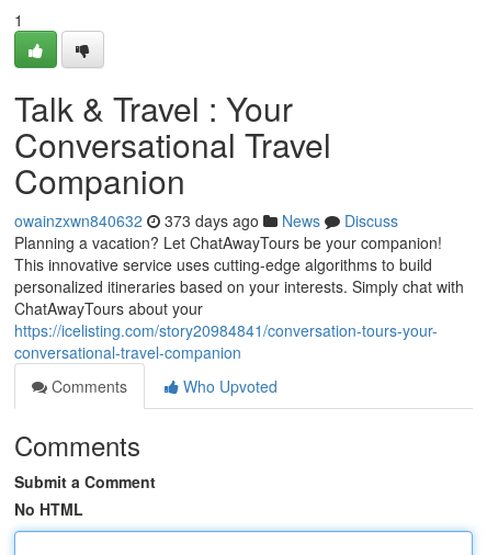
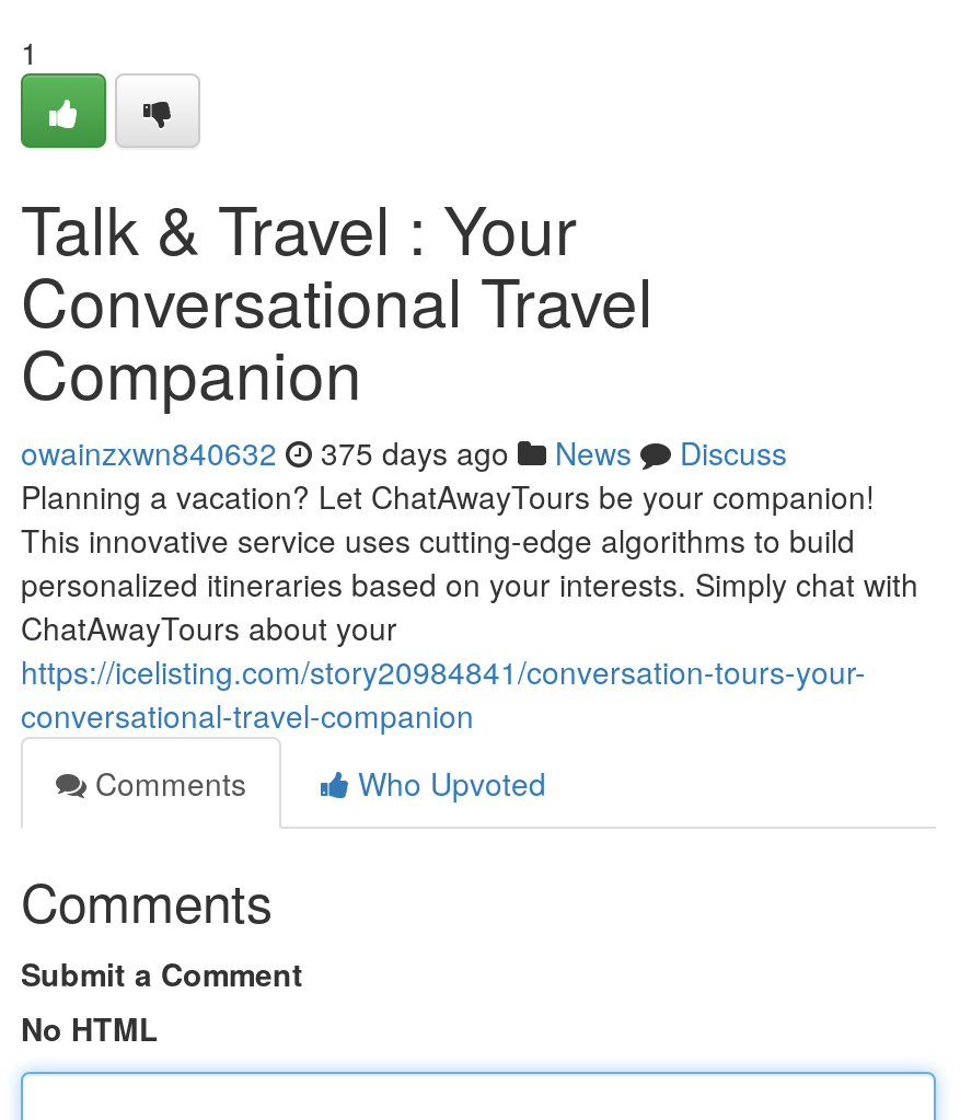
- owainzxwn840632 373 days ago News Discuss
+ owainzxwn840632 375 days ago News Discuss
